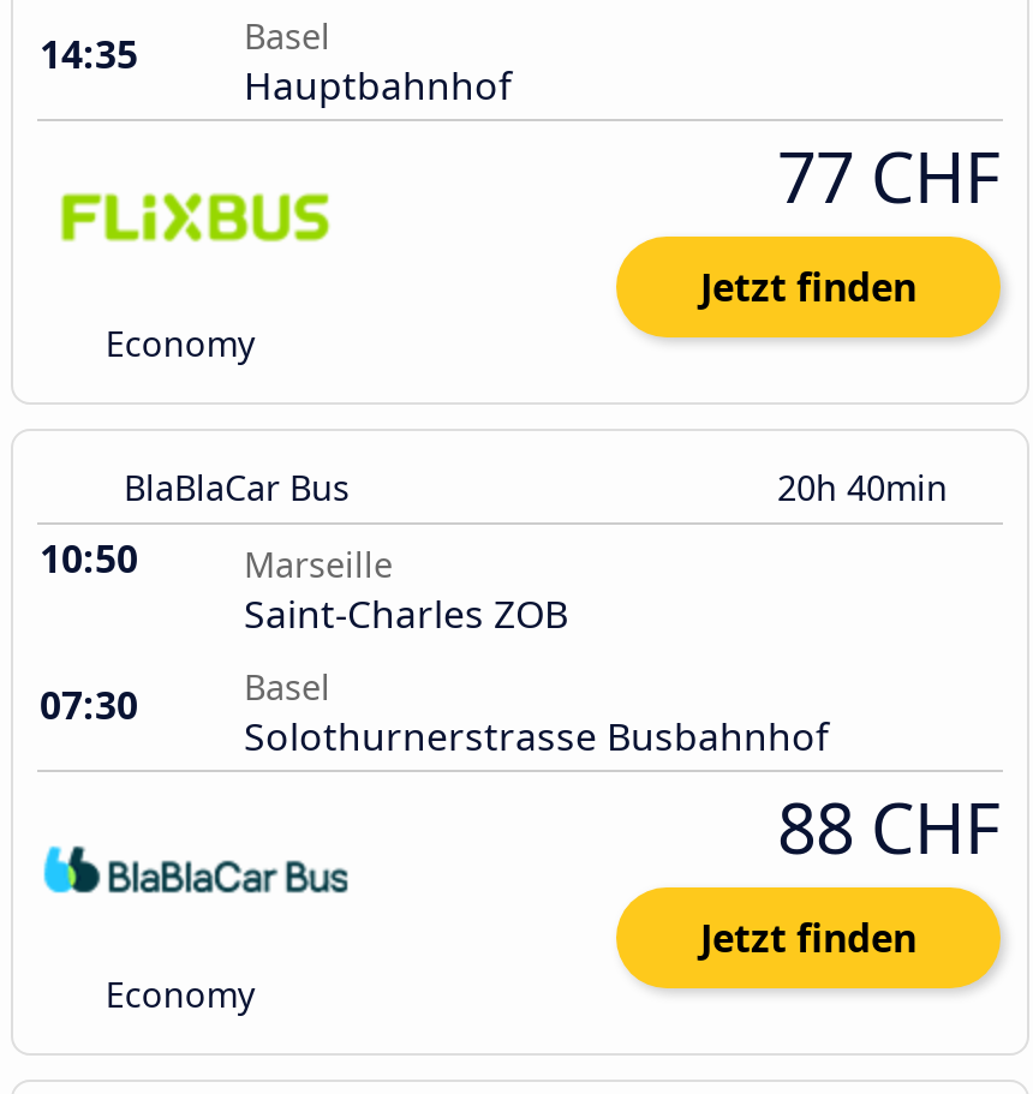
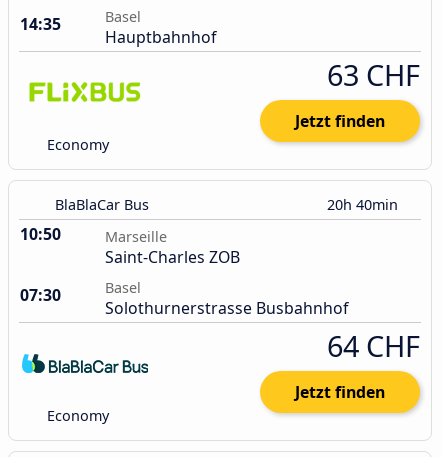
- 77 CHF
+ 63 CHF

- 88 CHF
+ 64 CHF
